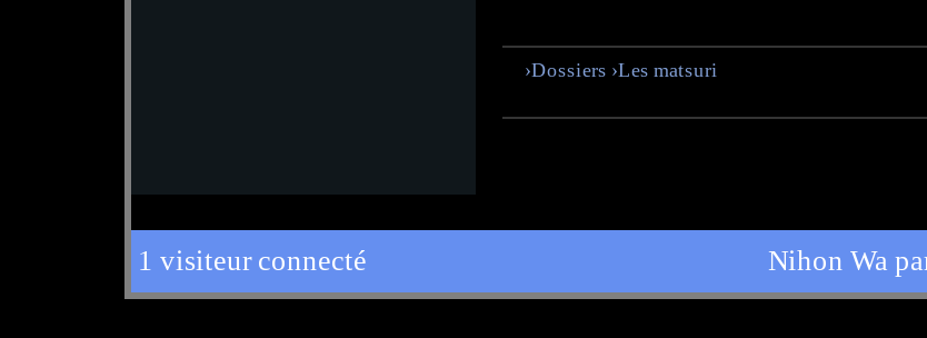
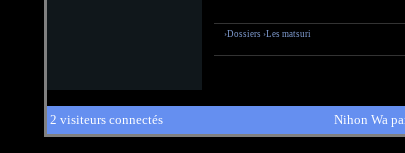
- 1 visiteur connecté
+ 2 visiteurs connectés
